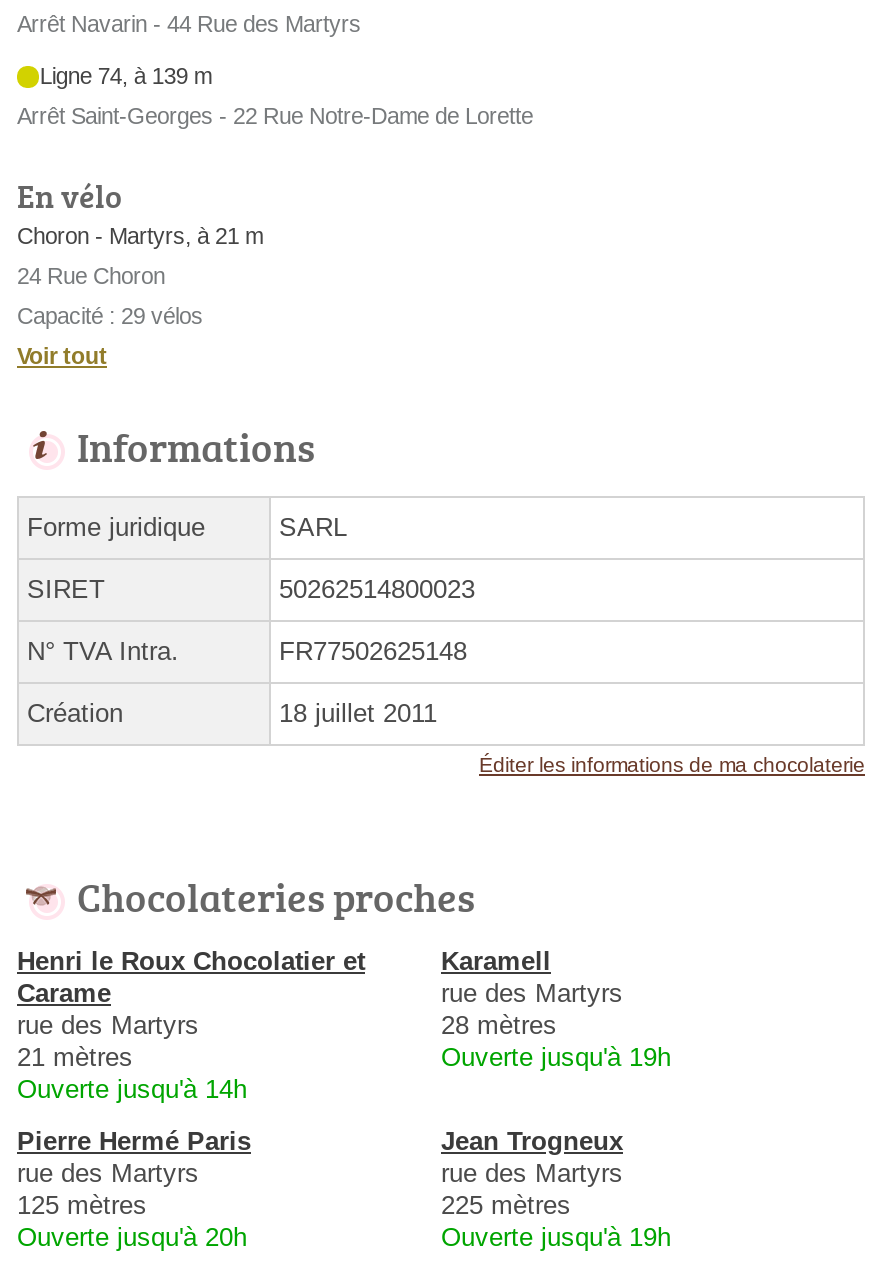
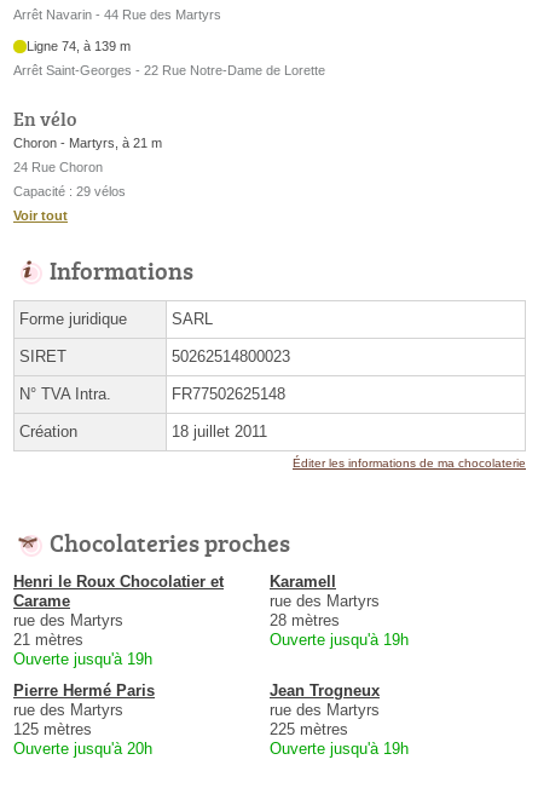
- Ouverte jusqu'à 14h
+ Ouverte jusqu'à 19h
